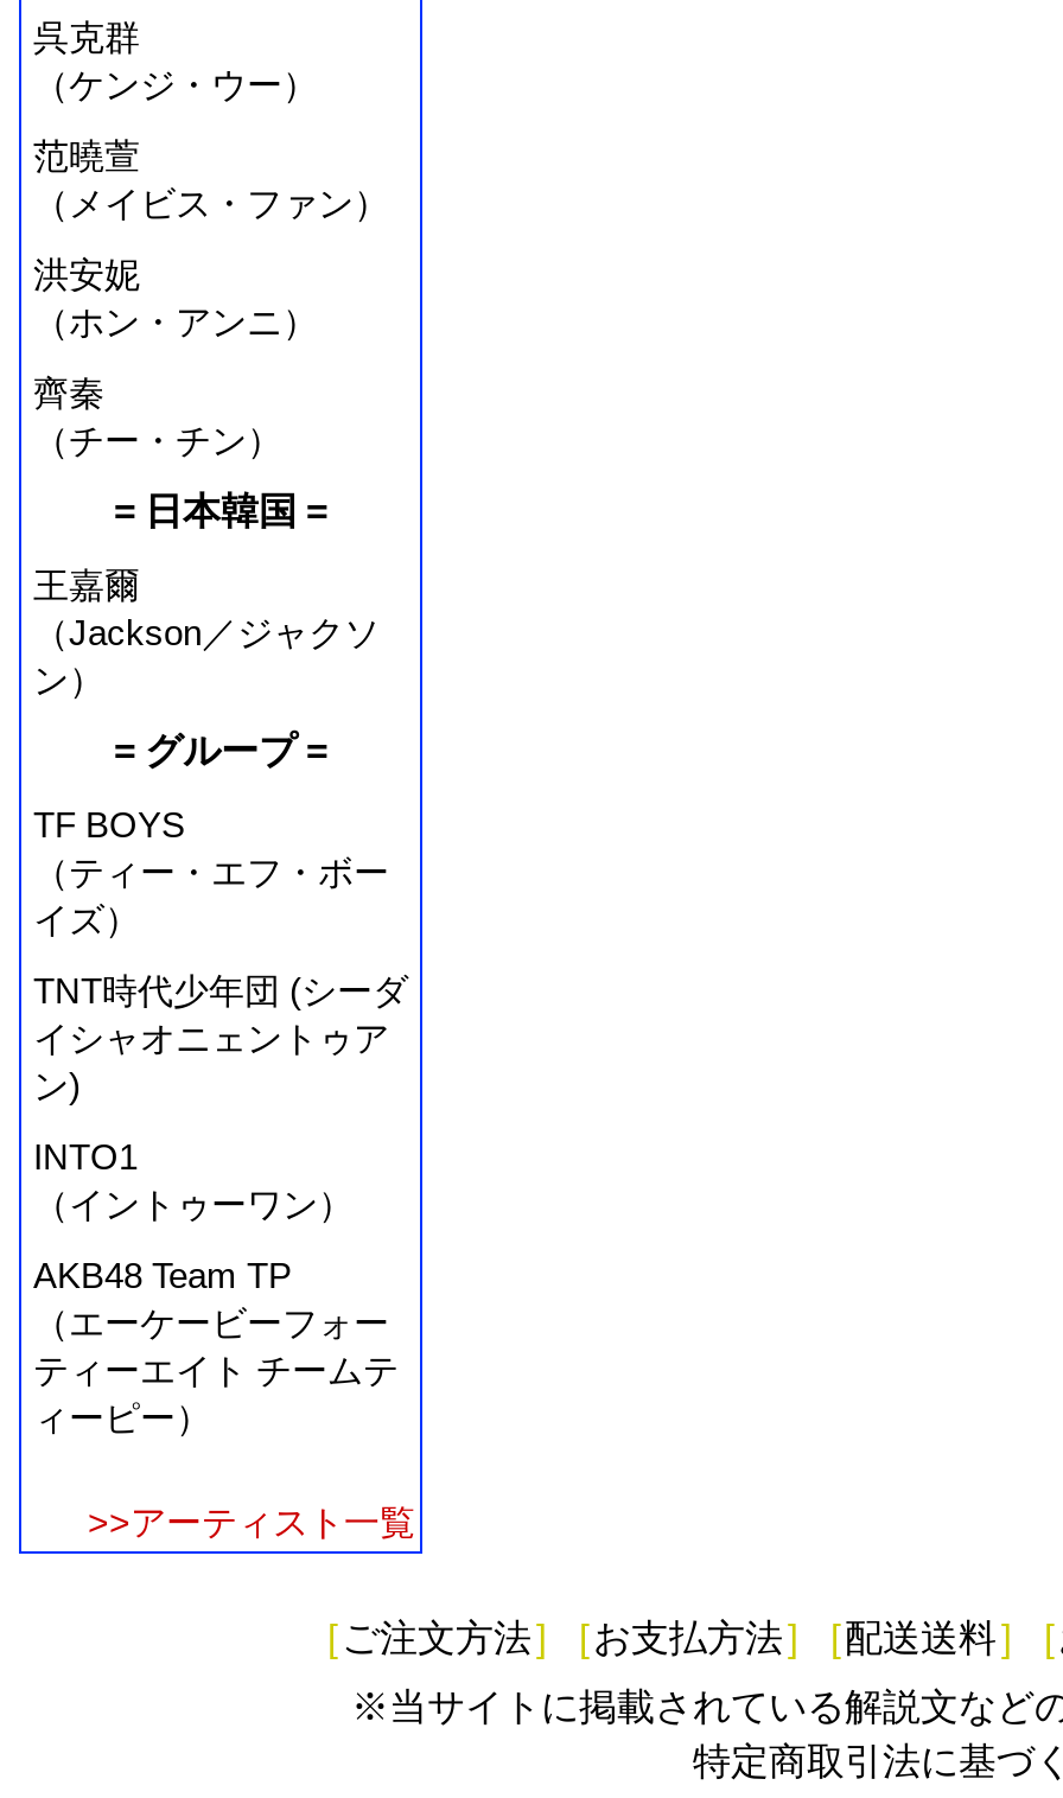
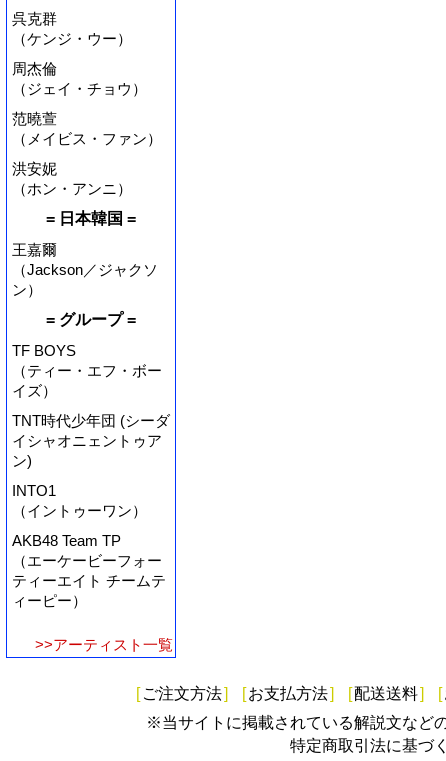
+ 周杰倫
+ （ジェイ・チョウ）

moved down: （メイビス・ファン） | 洪安妮 | （ホン・アンニ）

- 齊秦
- （チー・チン）
